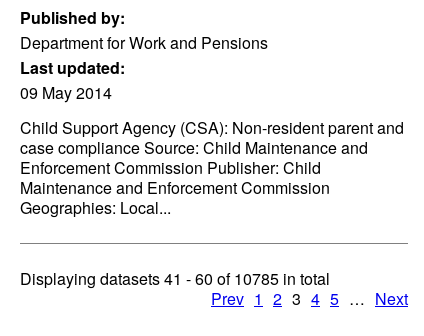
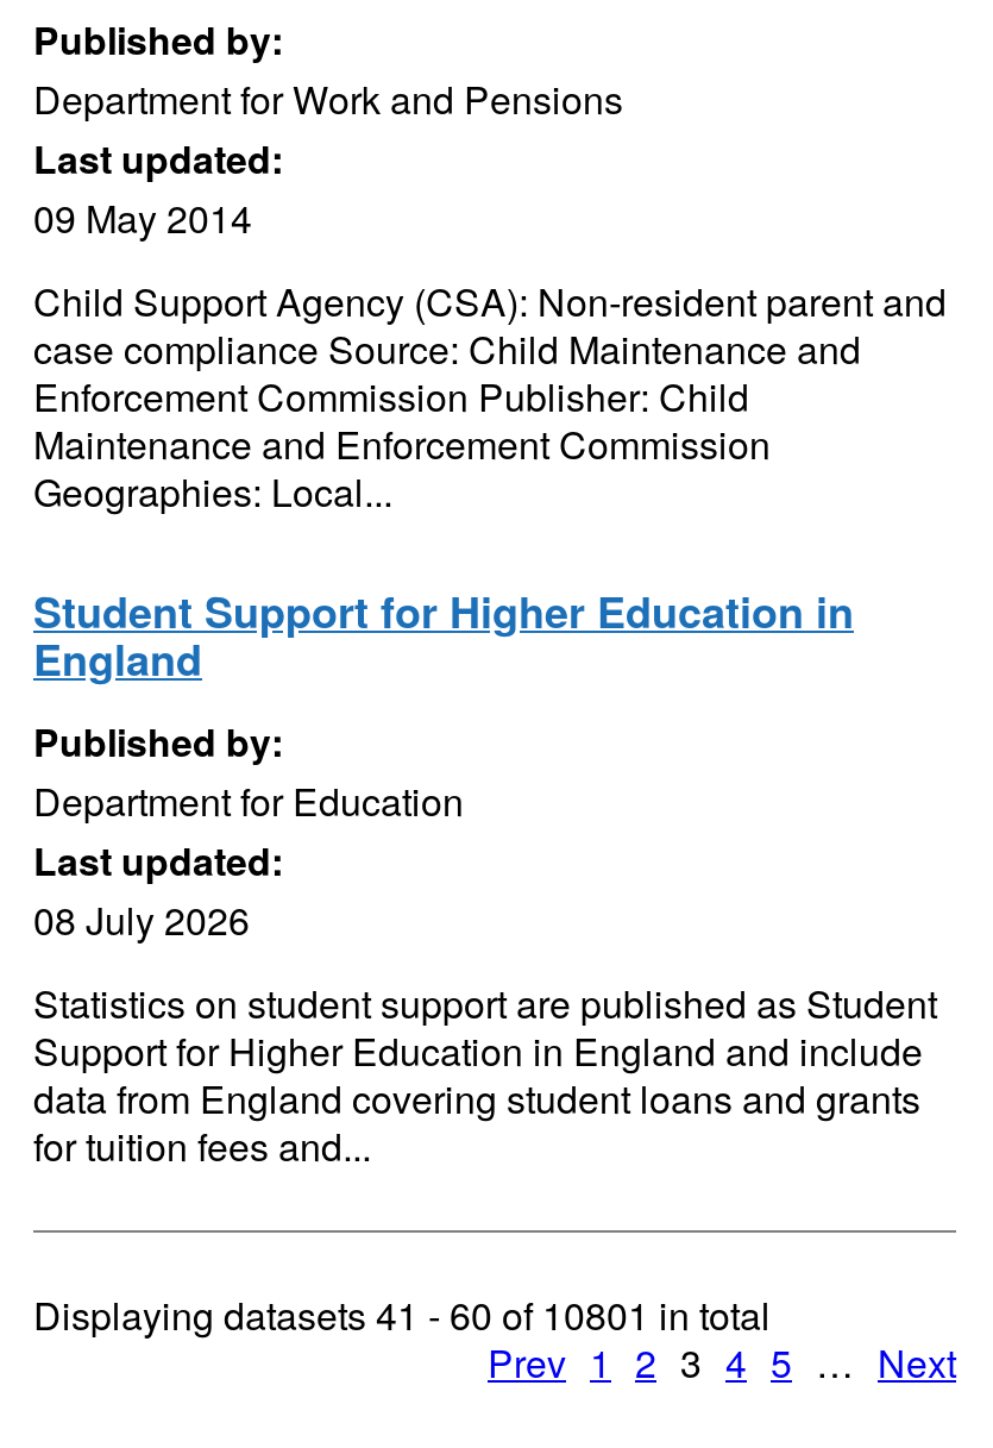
- Displaying datasets 41 - 60 of 10785 in total
+ Student Support for Higher Education in
+ England
+ Published by:
+ Department for Education
+ Last updated:
+ 08 July 2026
+ Statistics on student support are published as Student
+ Support for Higher Education in England and include
+ data from England covering student loans and grants
+ for tuition fees and...
+ Displaying datasets 41 - 60 of 10801 in total
